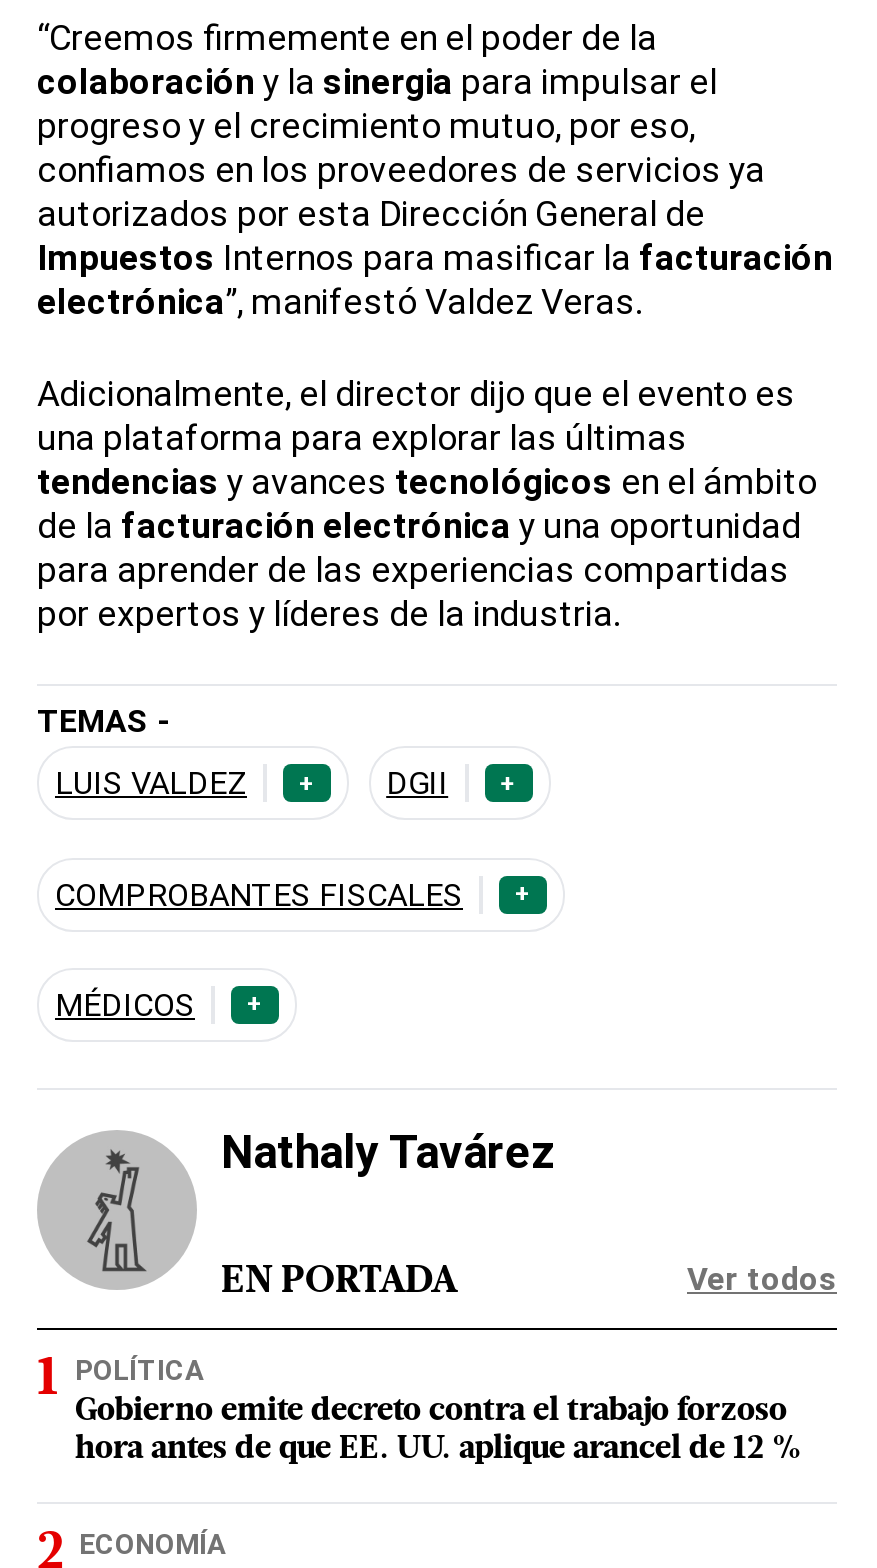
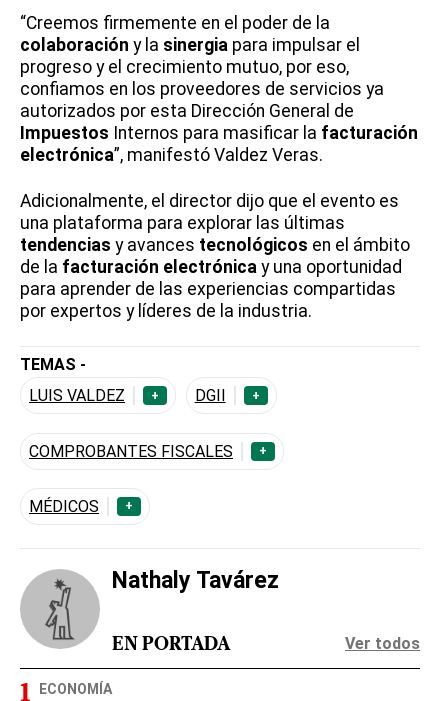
- POLÍTICA
- Gobierno emite decreto contra el trabajo forzoso
- hora antes de que EE. UU. aplique arancel de 12 %
